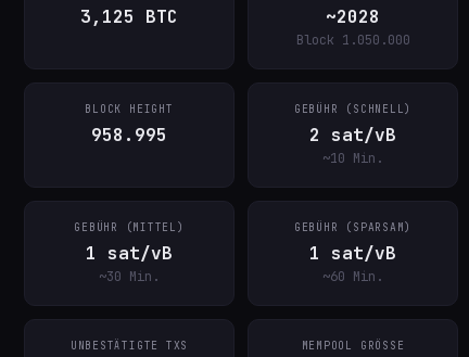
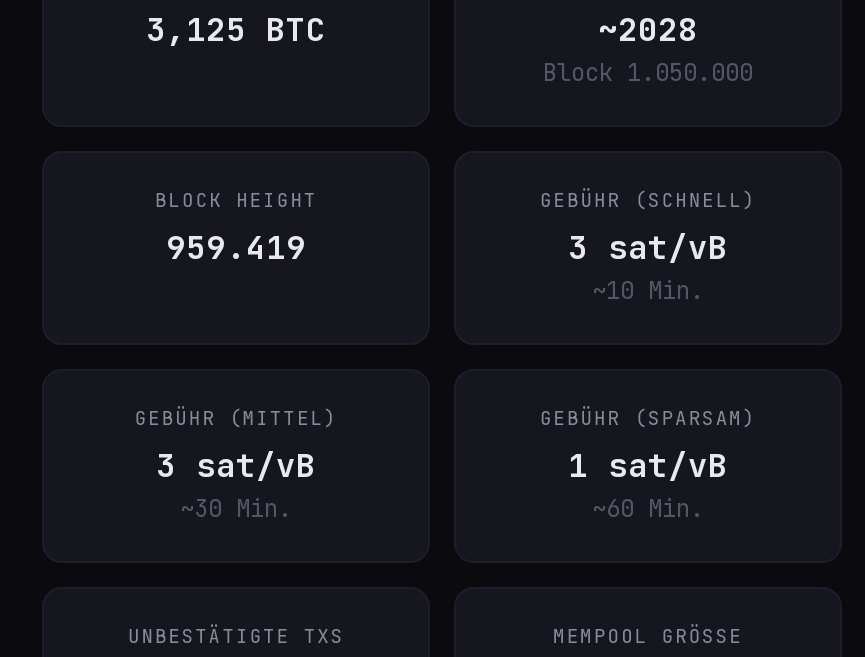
- 958.995
+ 959.419

- 2 sat/vB
+ 3 sat/vB

- 1 sat/vB
+ 3 sat/vB
